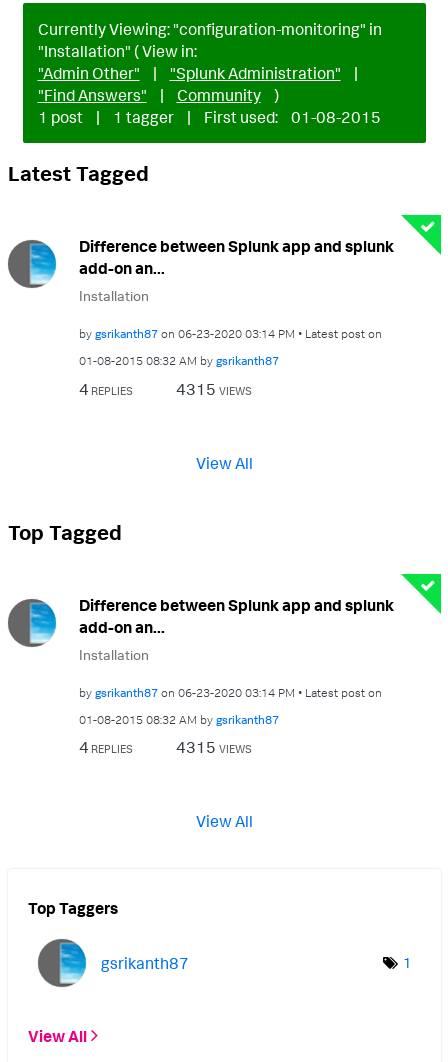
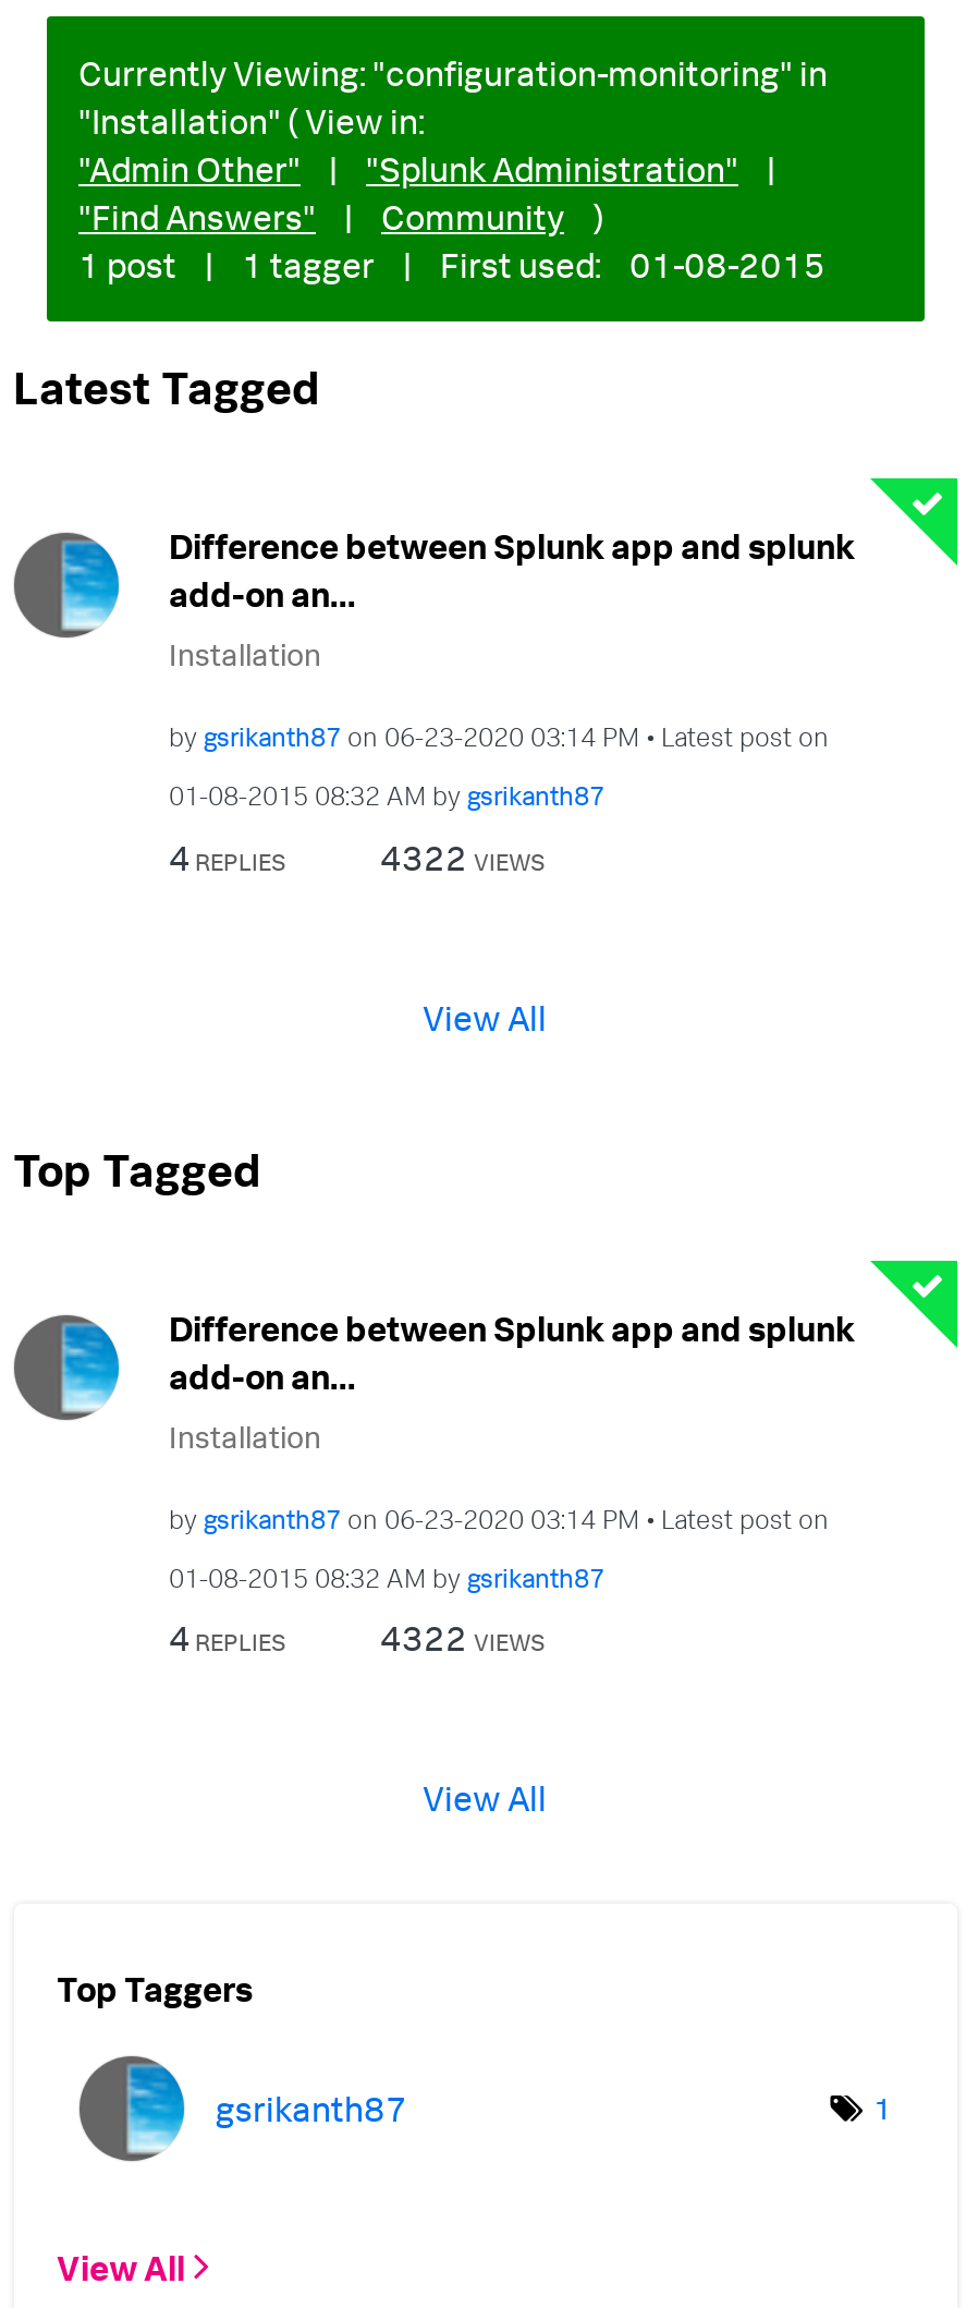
- 4315 VIEWS
+ 4322 VIEWS

- 4315 VIEWS
+ 4322 VIEWS
